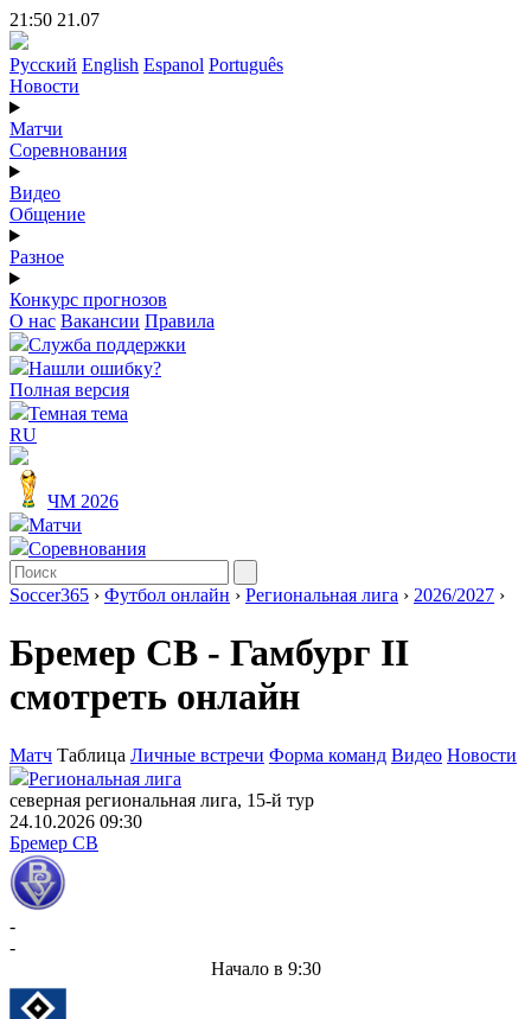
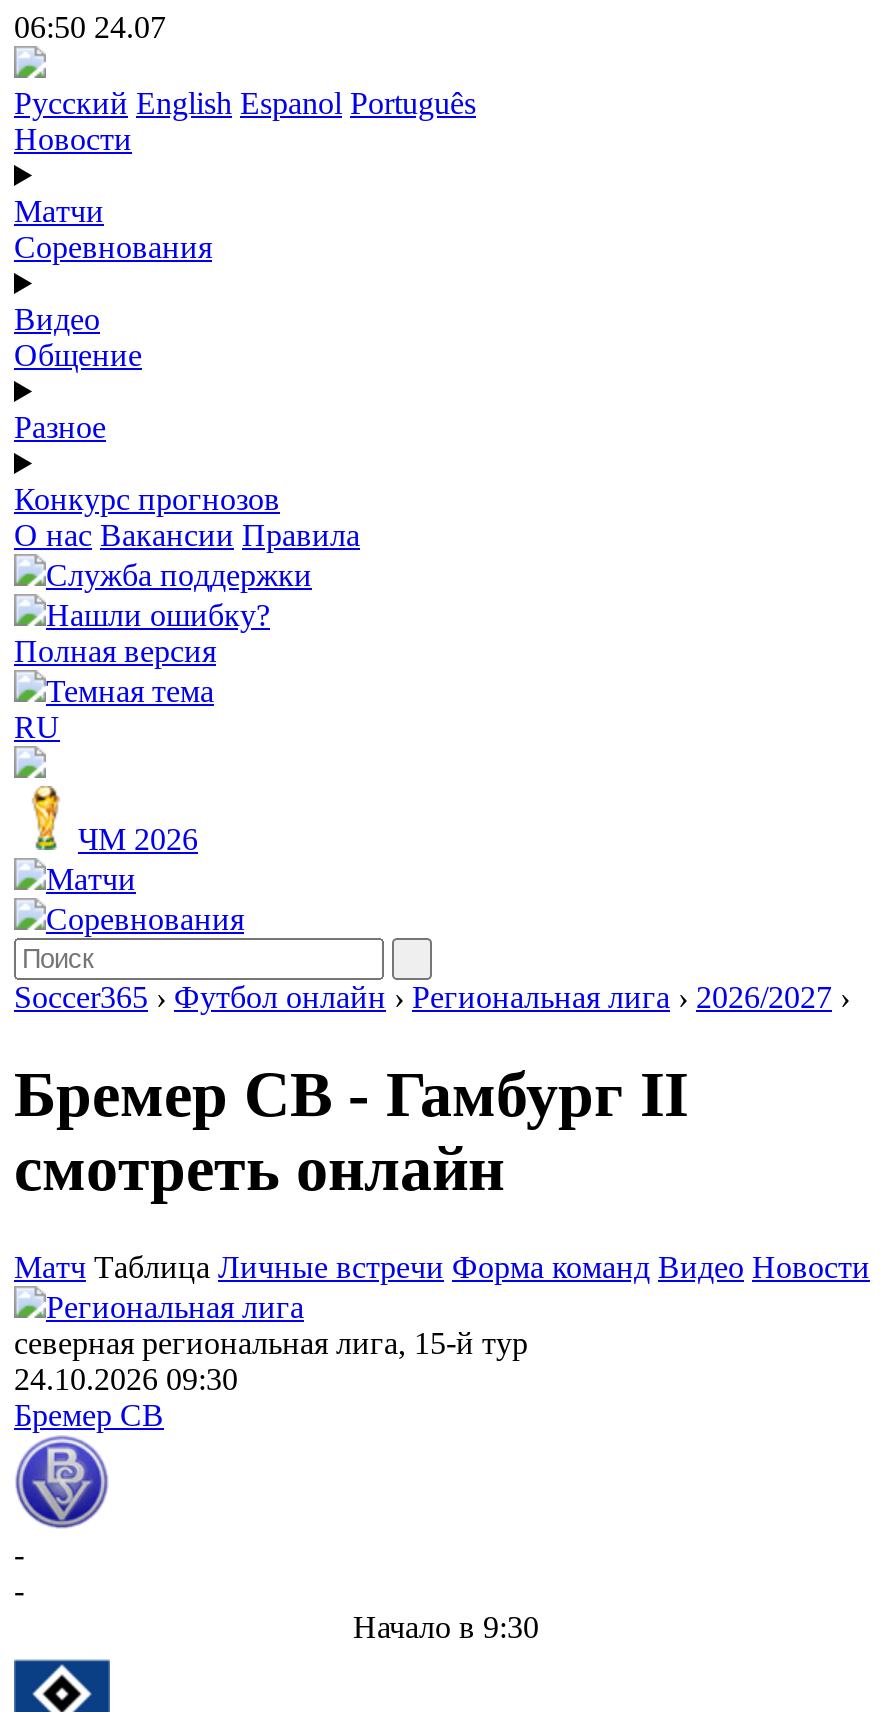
- 21:50 21.07
+ 06:50 24.07
